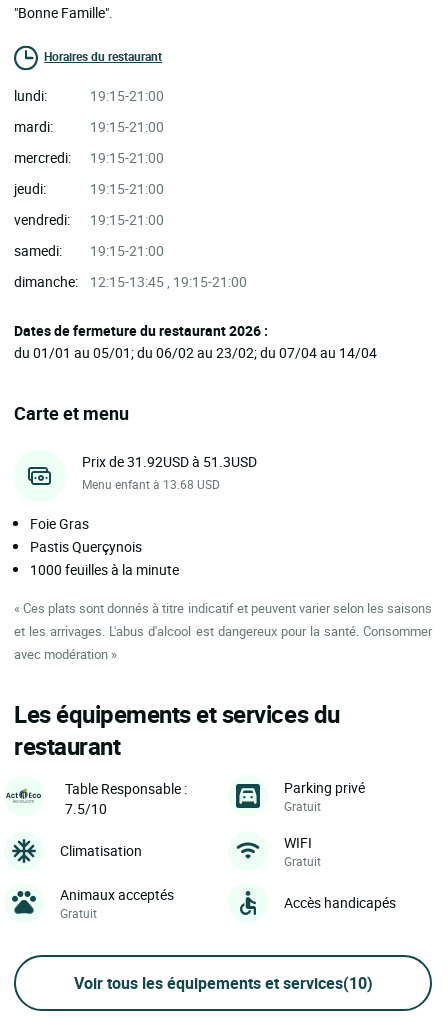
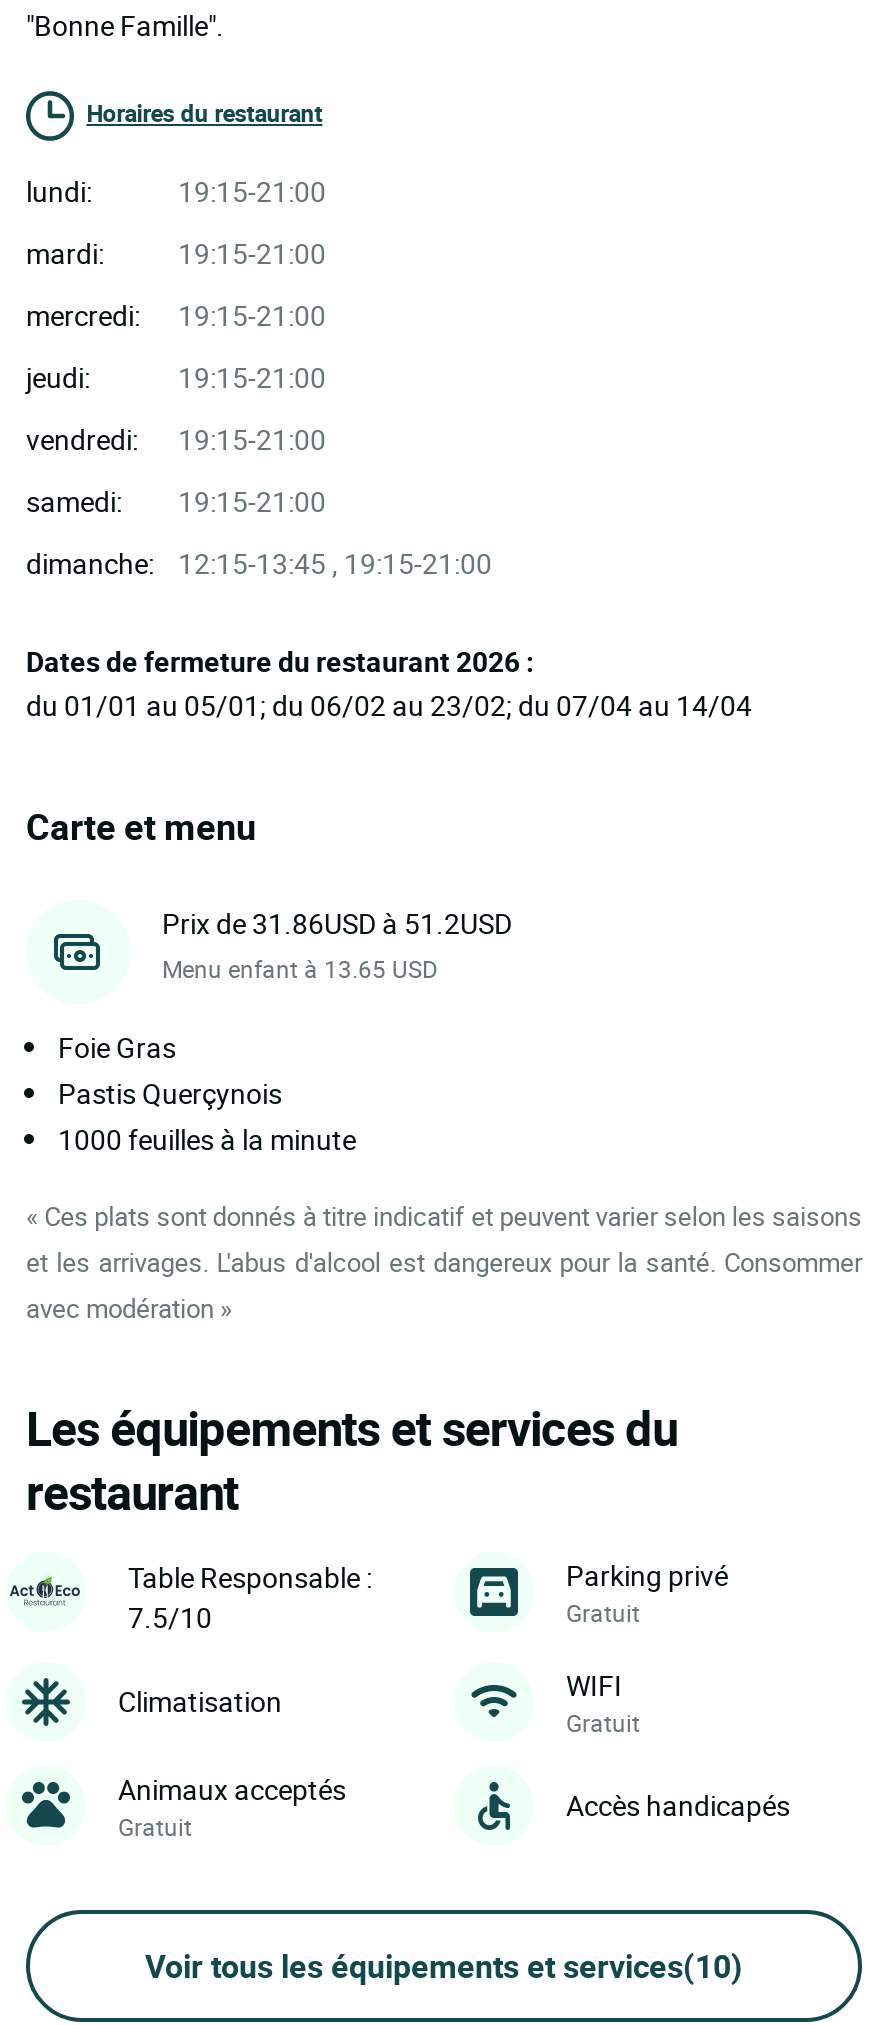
- Prix de 31.92USD à 51.3USD
+ Prix de 31.86USD à 51.2USD

- Menu enfant à 13.68 USD
+ Menu enfant à 13.65 USD
